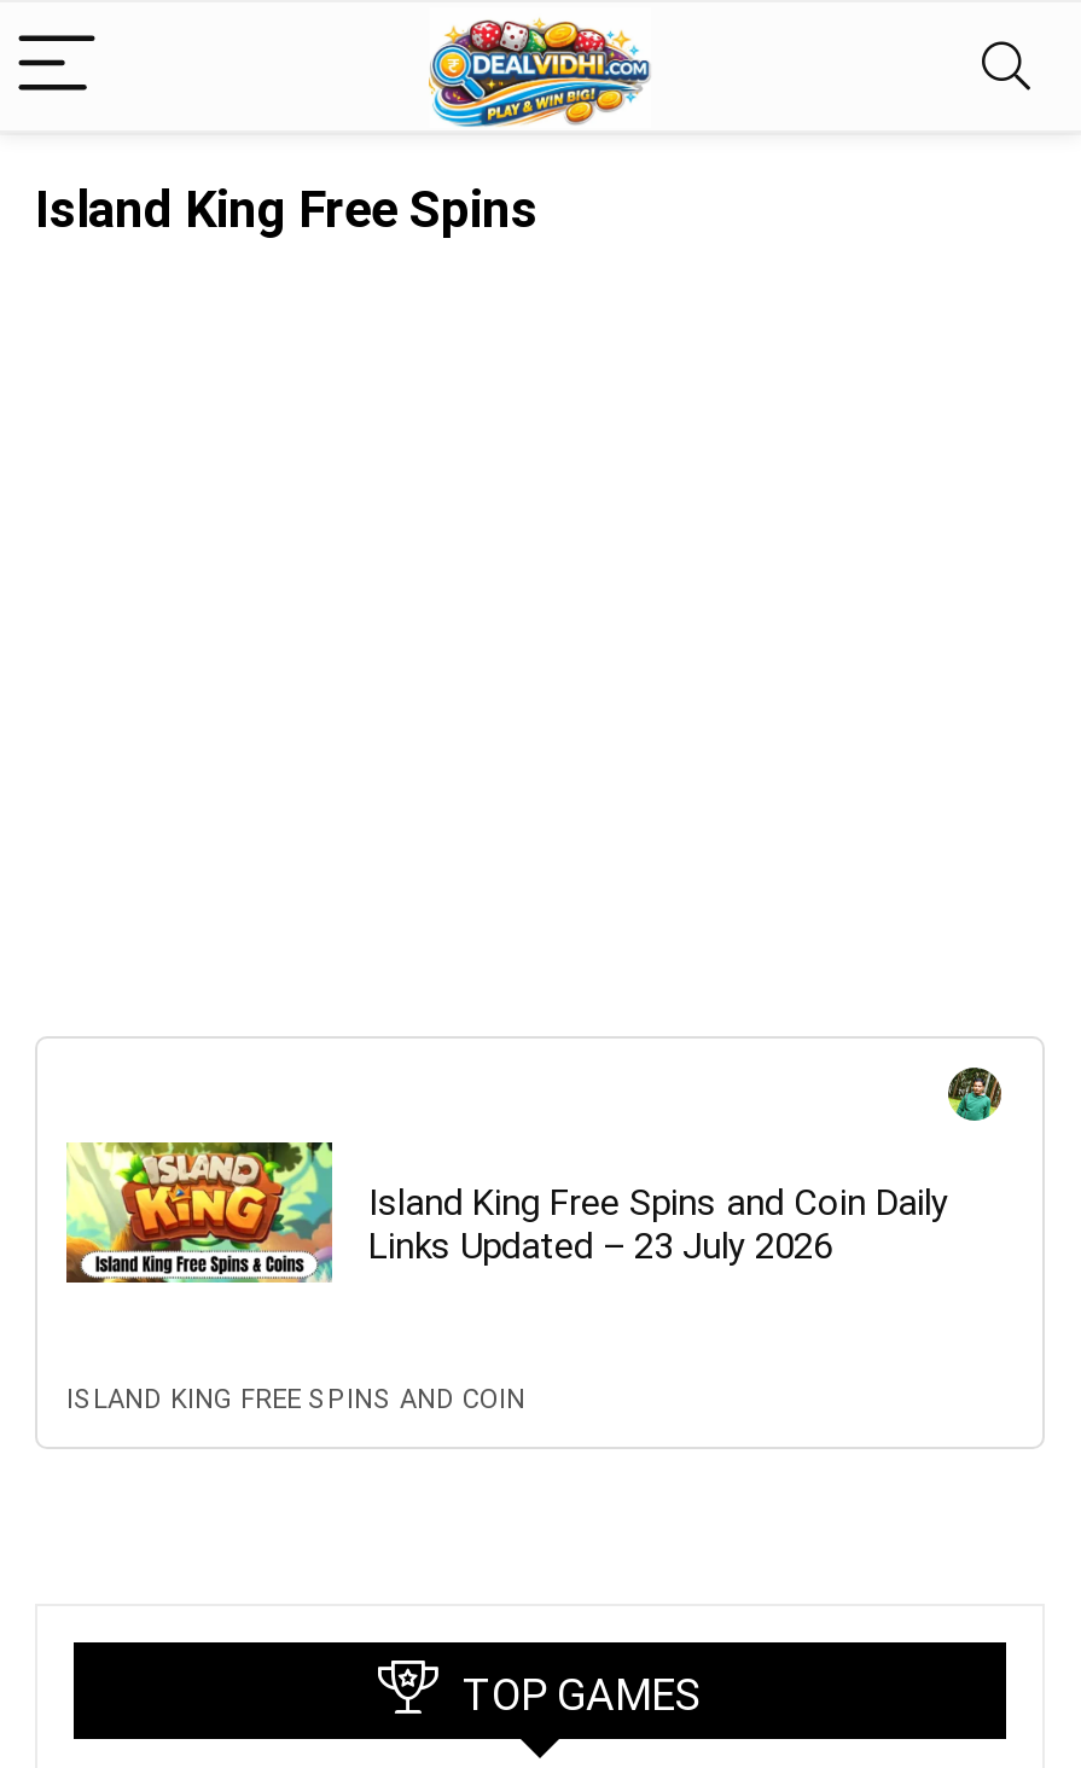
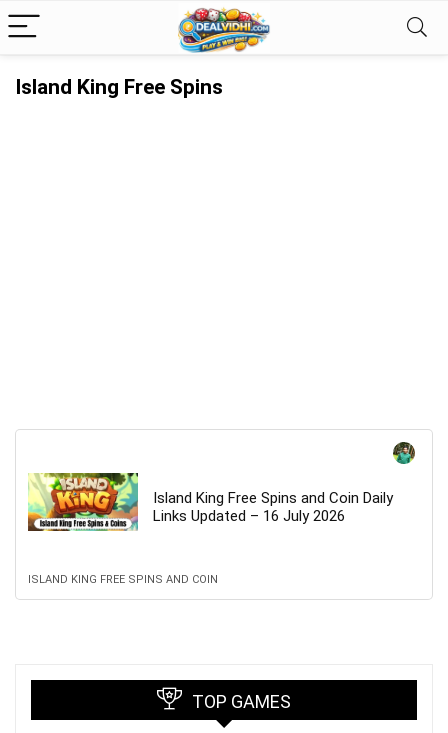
- Links Updated – 23 July 2026
+ Links Updated – 16 July 2026
